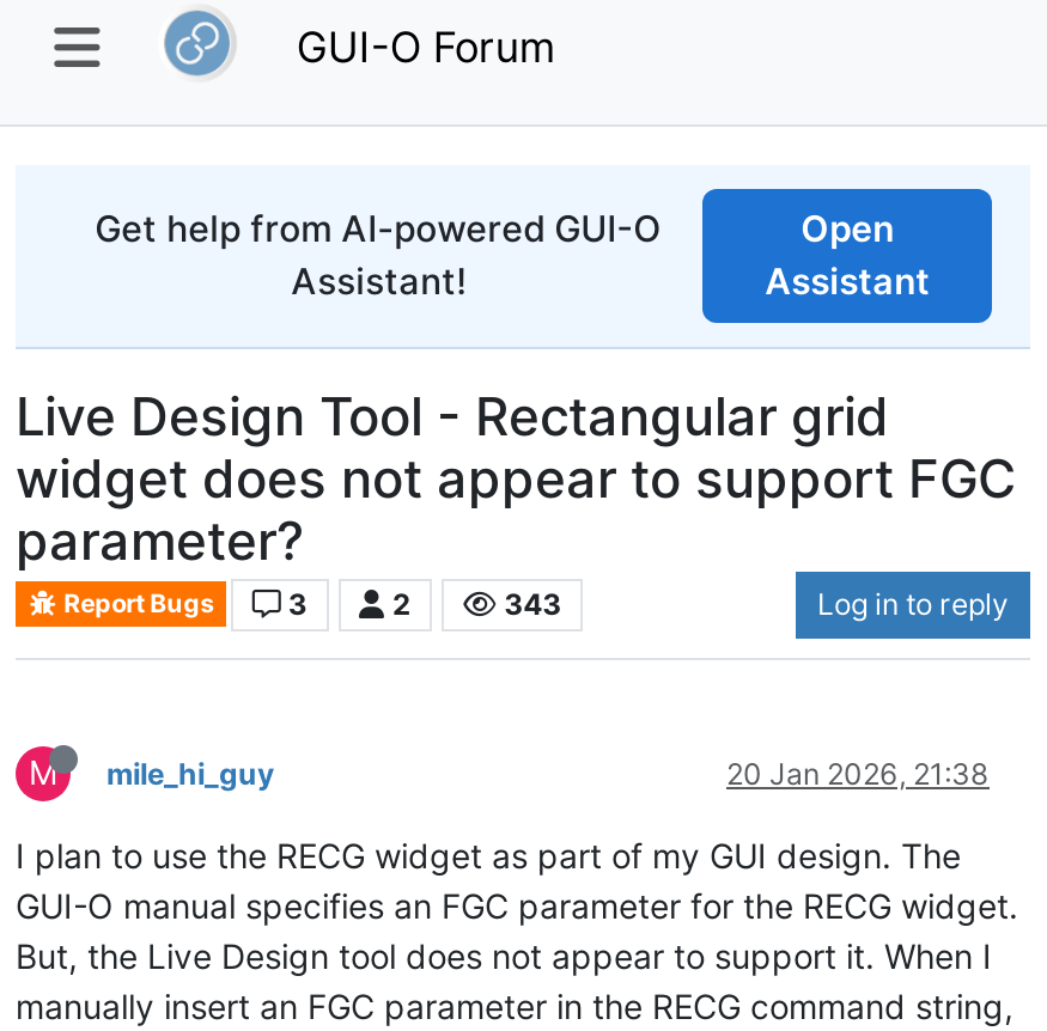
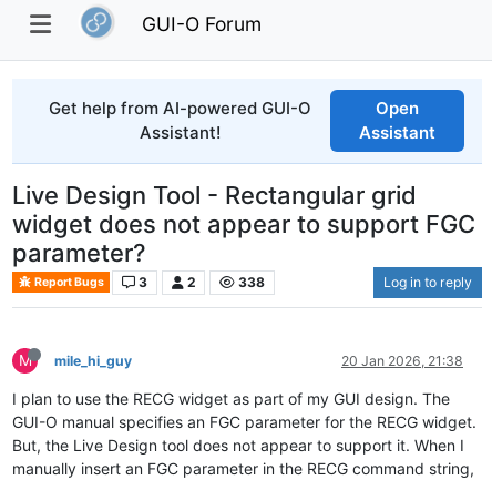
- 343
+ 338
